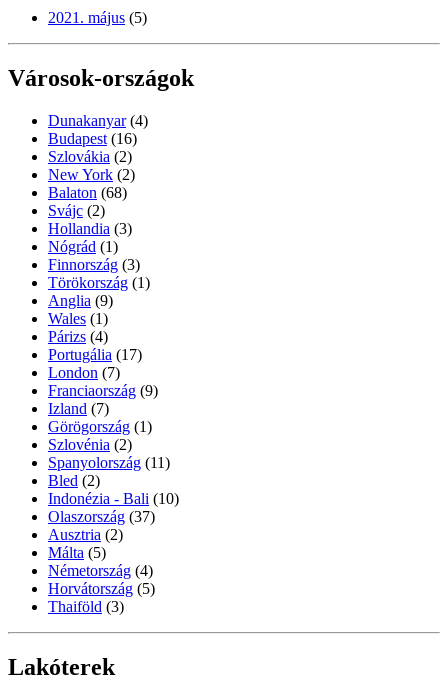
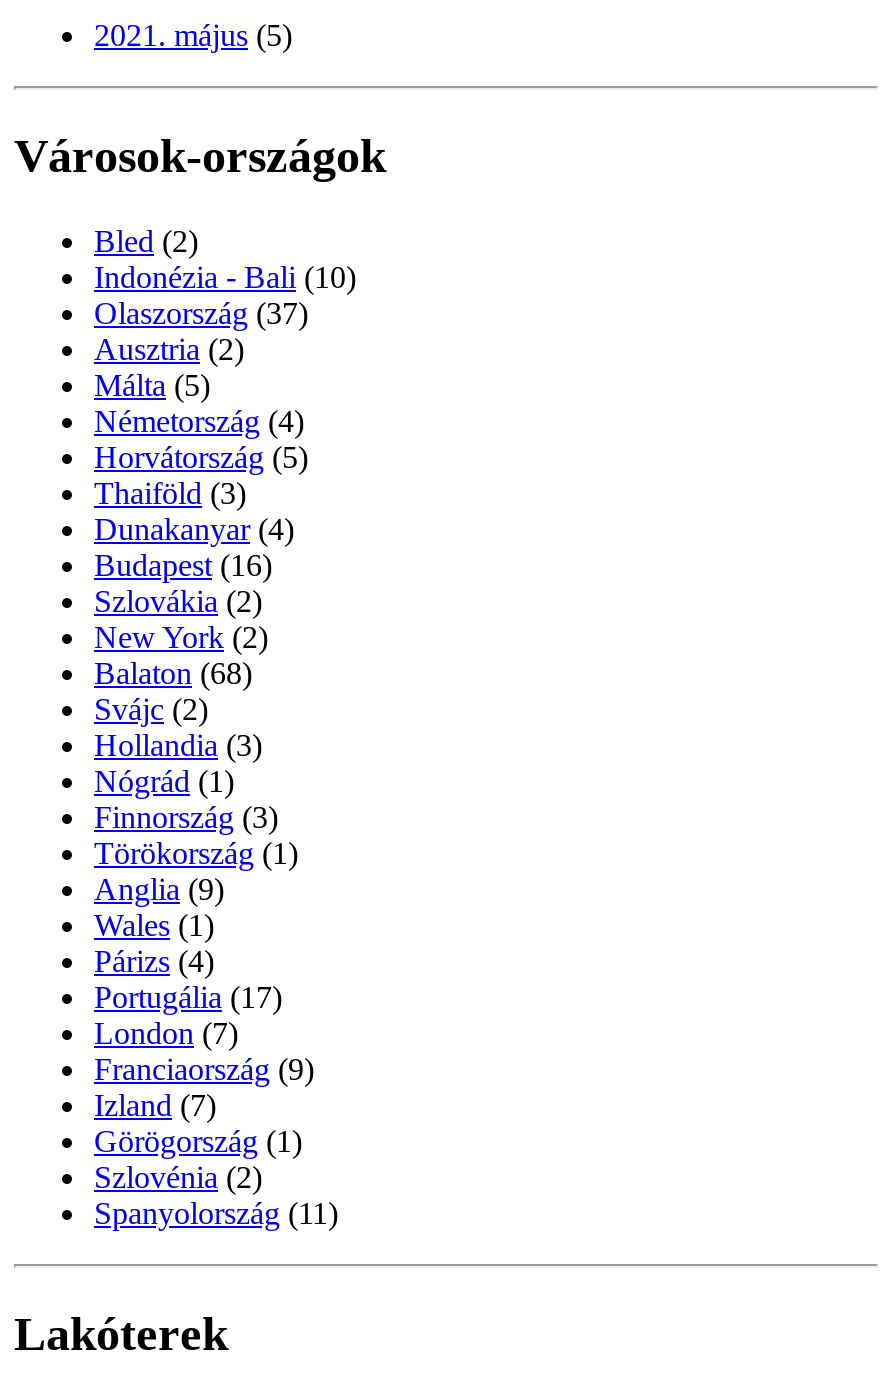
moved down: Dunakanyar (4) | Budapest (16) | Szlovákia (2) | ... | Szlovénia (2) | Spanyolország (11)

moved up: Bled (2) | Indonézia - Bali (10) | Olaszország (37) | Ausztria (2) | Málta (5) | Németország (4) | Horvátország (5) | Thaiföld (3)
